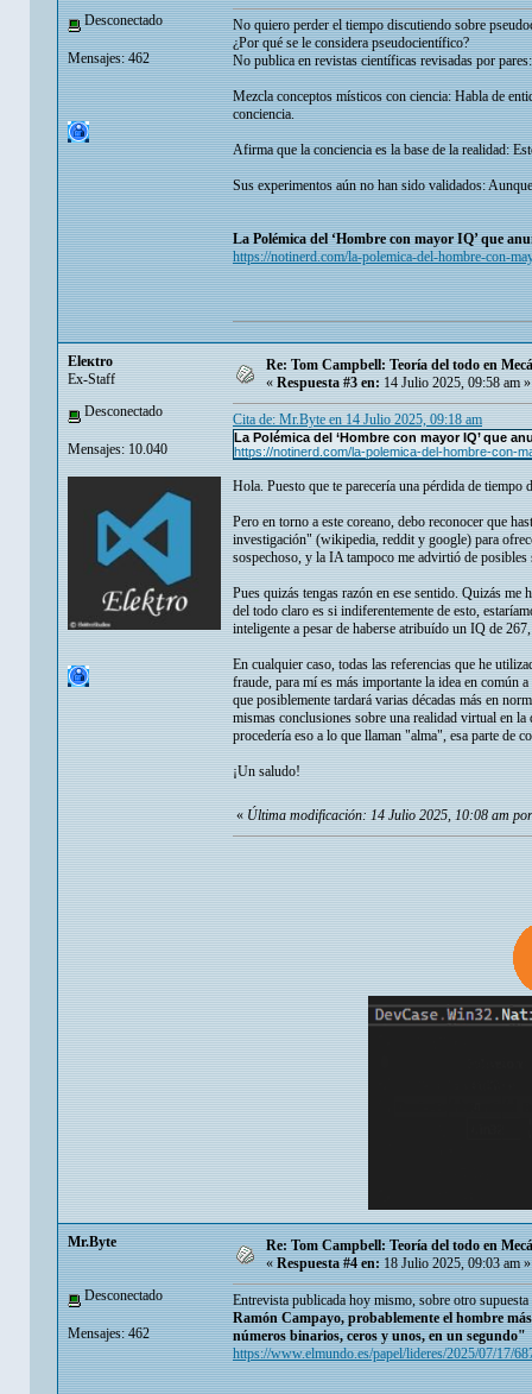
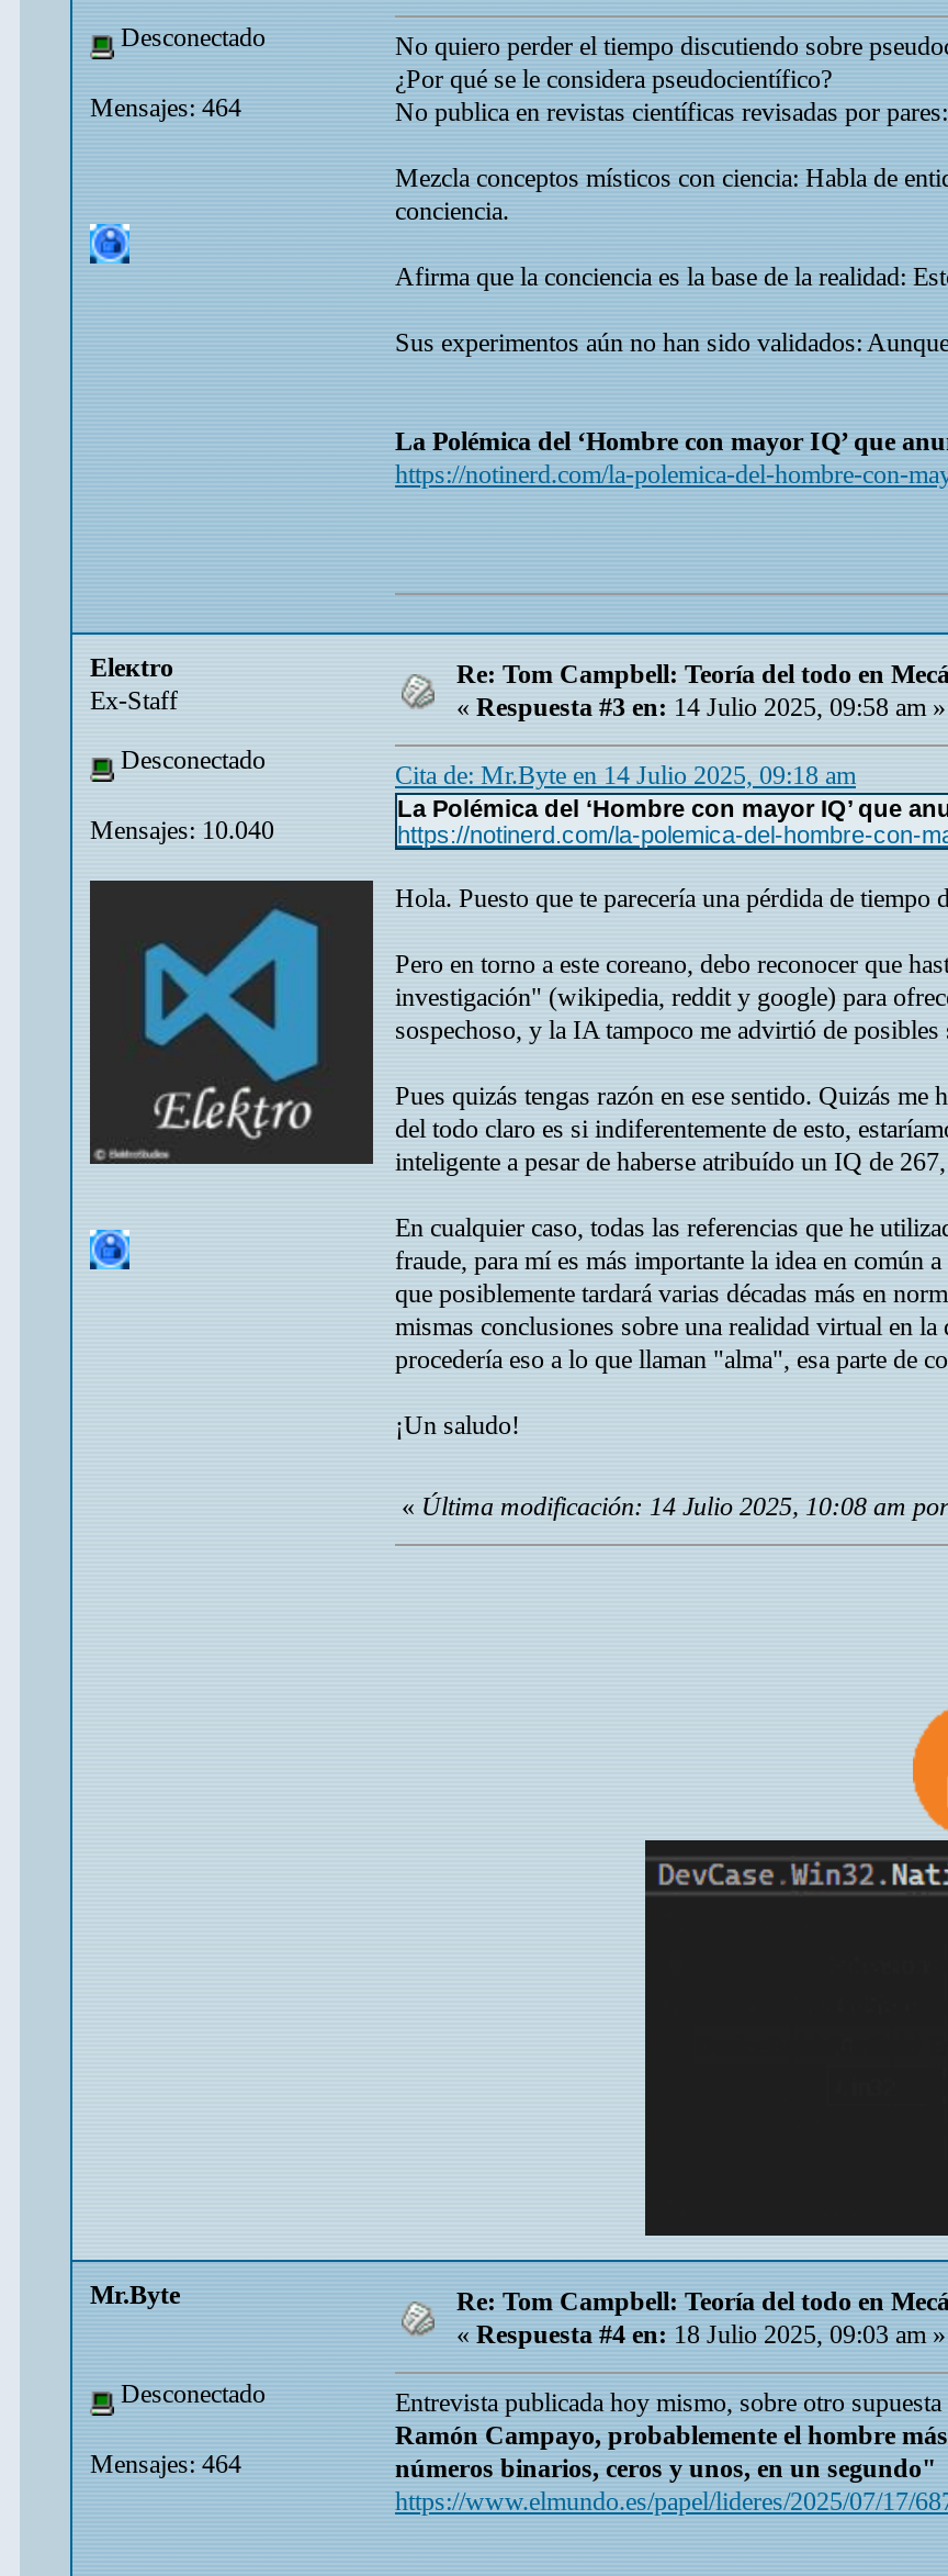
- Mensajes: 462
+ Mensajes: 464

- Mensajes: 462
+ Mensajes: 464
